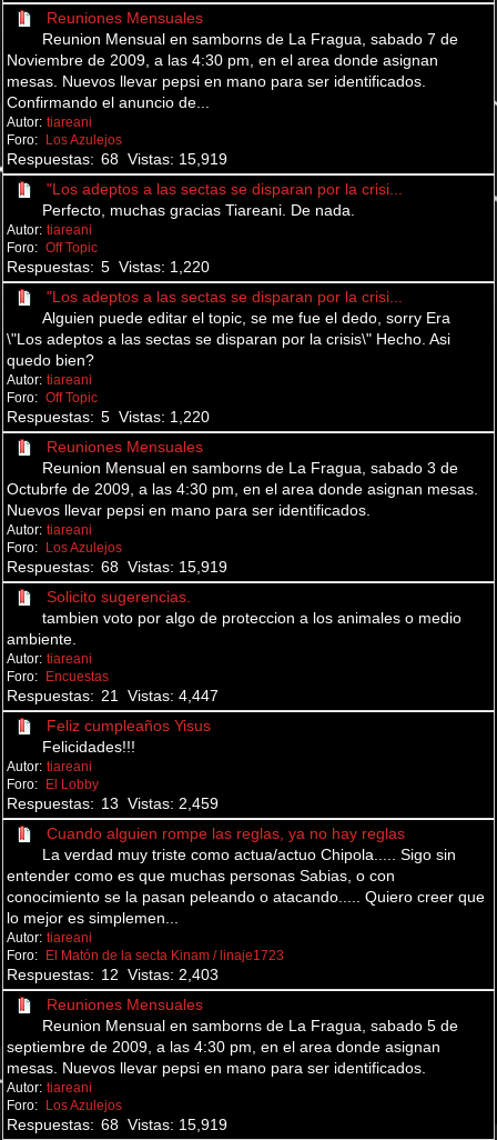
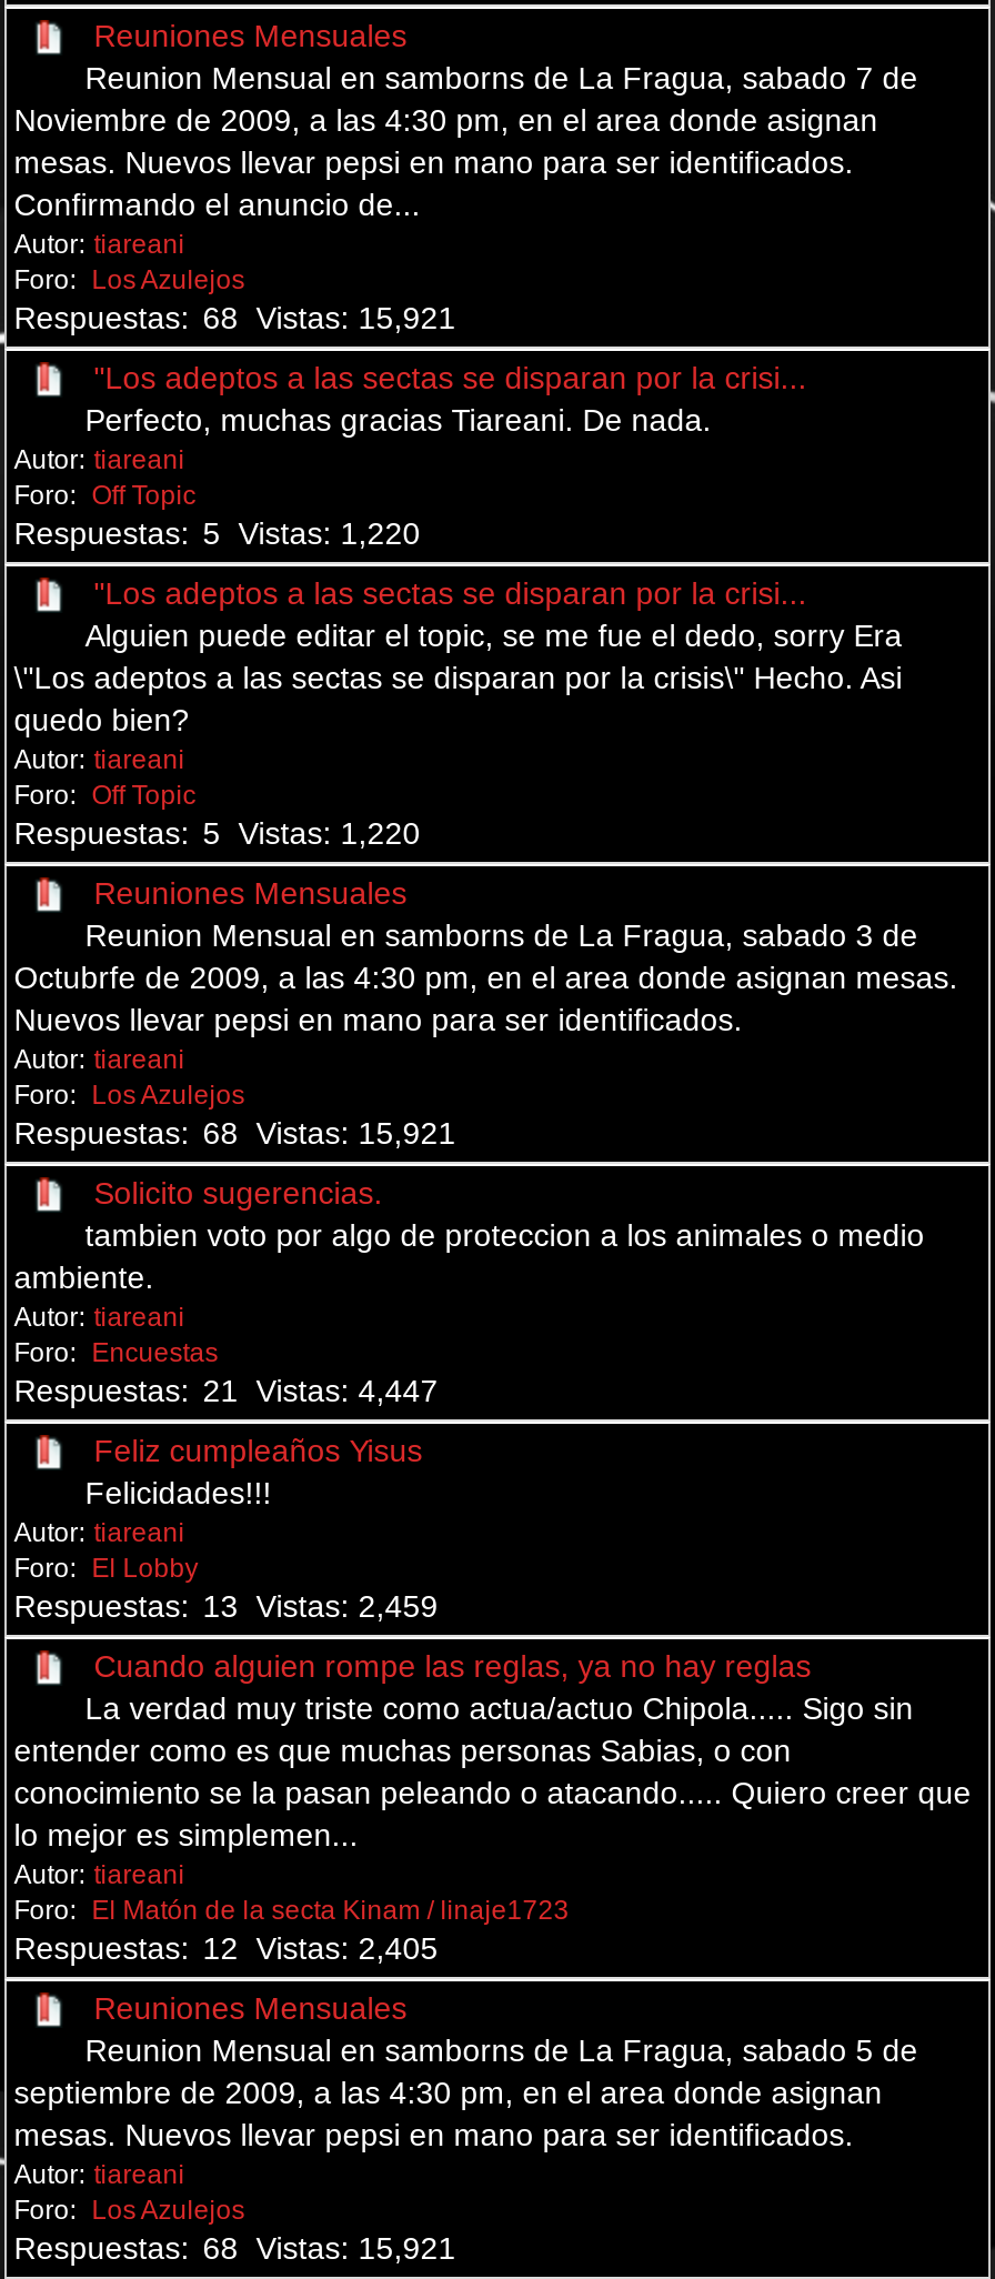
- 15,919
+ 15,921

- 15,919
+ 15,921

- 2,403
+ 2,405

- 15,919
+ 15,921
